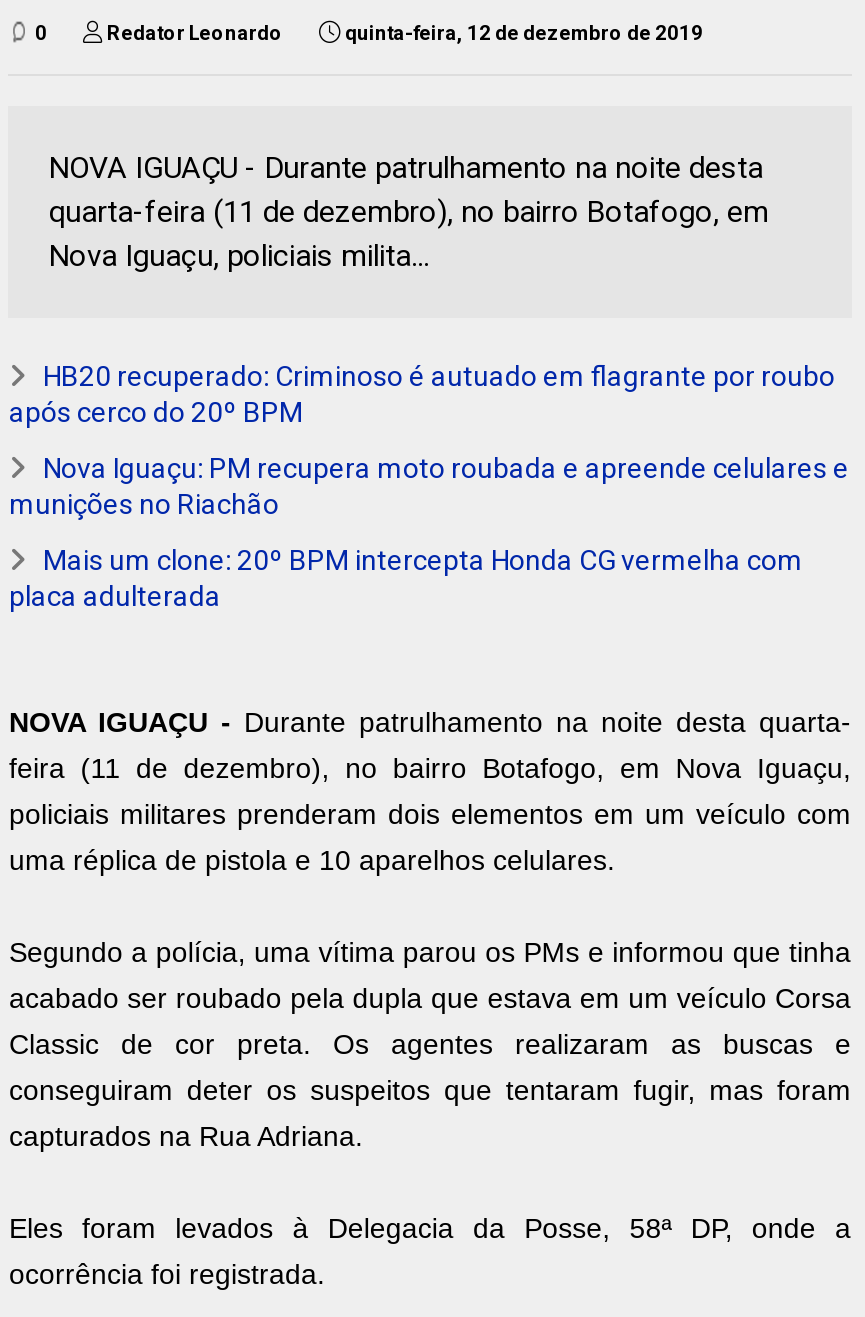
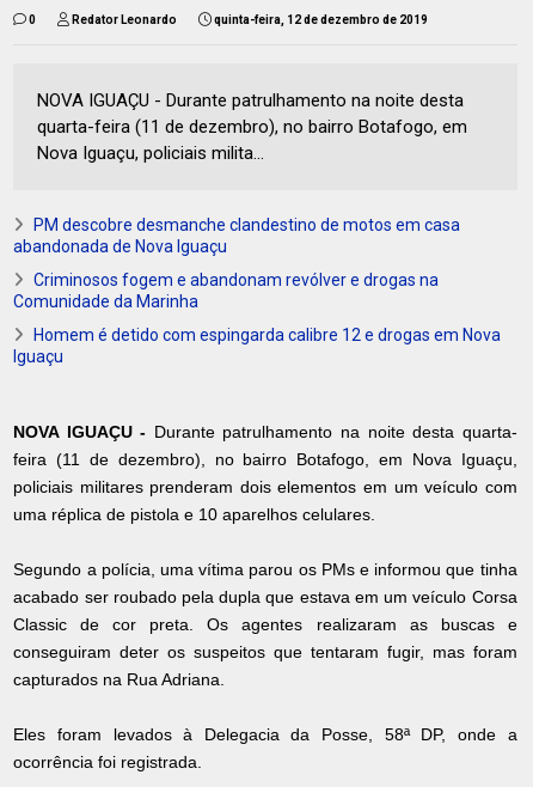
- HB20 recuperado: Criminoso é autuado em flagrante por roubo
- após cerco do 20º BPM
+ PM descobre desmanche clandestino de motos em casa
+ abandonada de Nova Iguaçu

- Nova Iguaçu: PM recupera moto roubada e apreende celulares e
- munições no Riachão
+ Criminosos fogem e abandonam revólver e drogas na
+ Comunidade da Marinha

- Mais um clone: 20º BPM intercepta Honda CG vermelha com
- placa adulterada
+ Homem é detido com espingarda calibre 12 e drogas em Nova
+ Iguaçu
